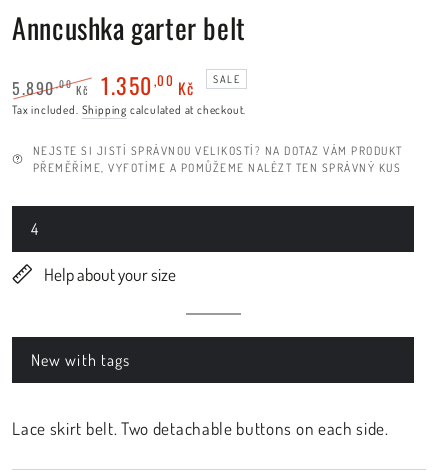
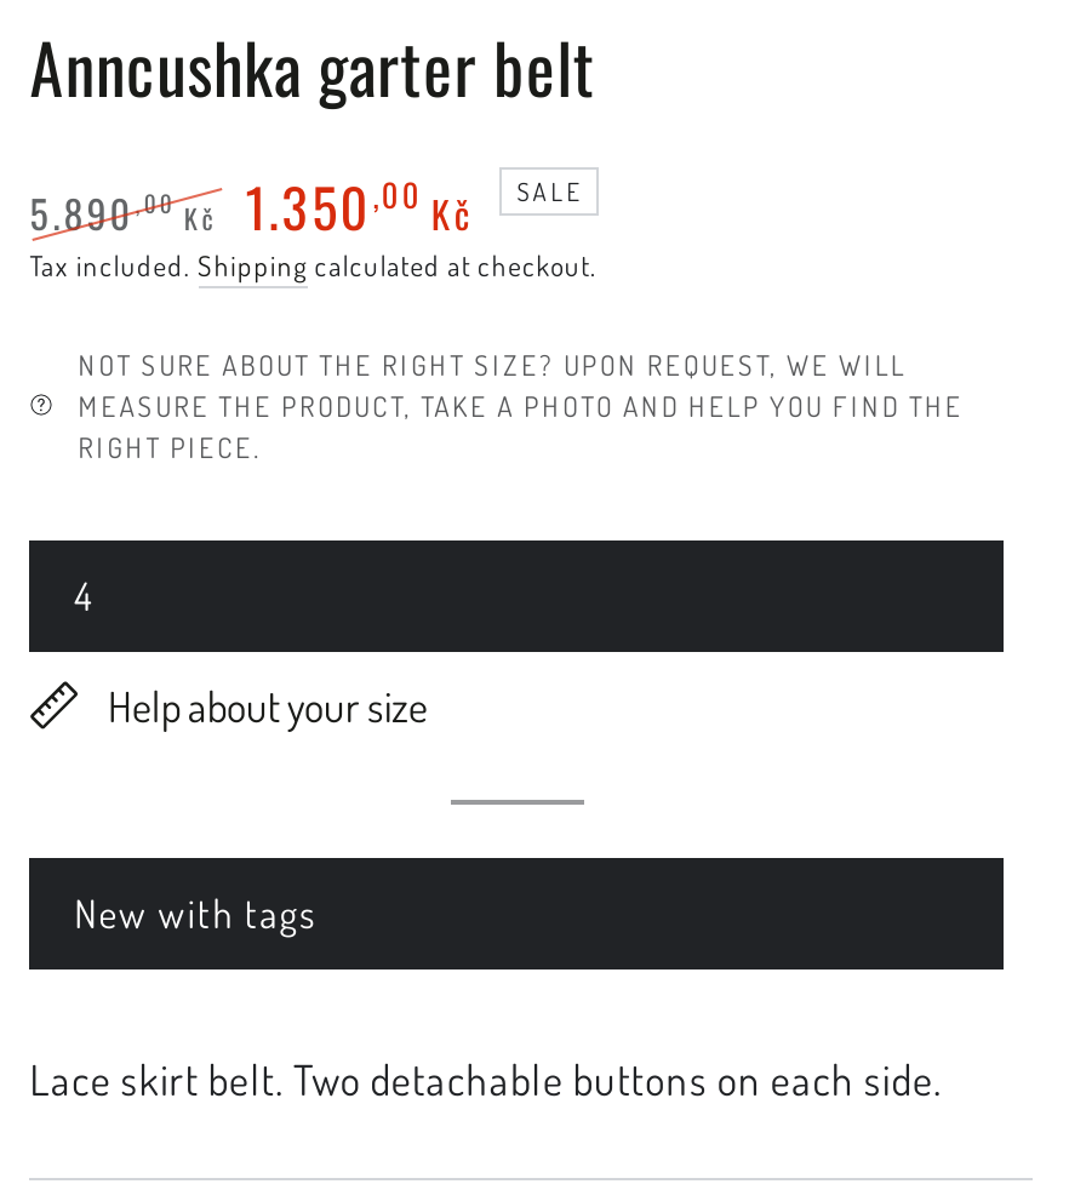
- NEJSTE SI JISTÍ SPRÁVNOU VELIKOSTÍ? NA DOTAZ VÁM PRODUKT
- PŘEMĚŘÍME, VYFOTÍME A POMŮŽEME NALÉZT TEN SPRÁVNÝ KUS
+ NOT SURE ABOUT THE RIGHT SIZE? UPON REQUEST, WE WILL
+ MEASURE THE PRODUCT, TAKE A PHOTO AND HELP YOU FIND THE
+ RIGHT PIECE.
